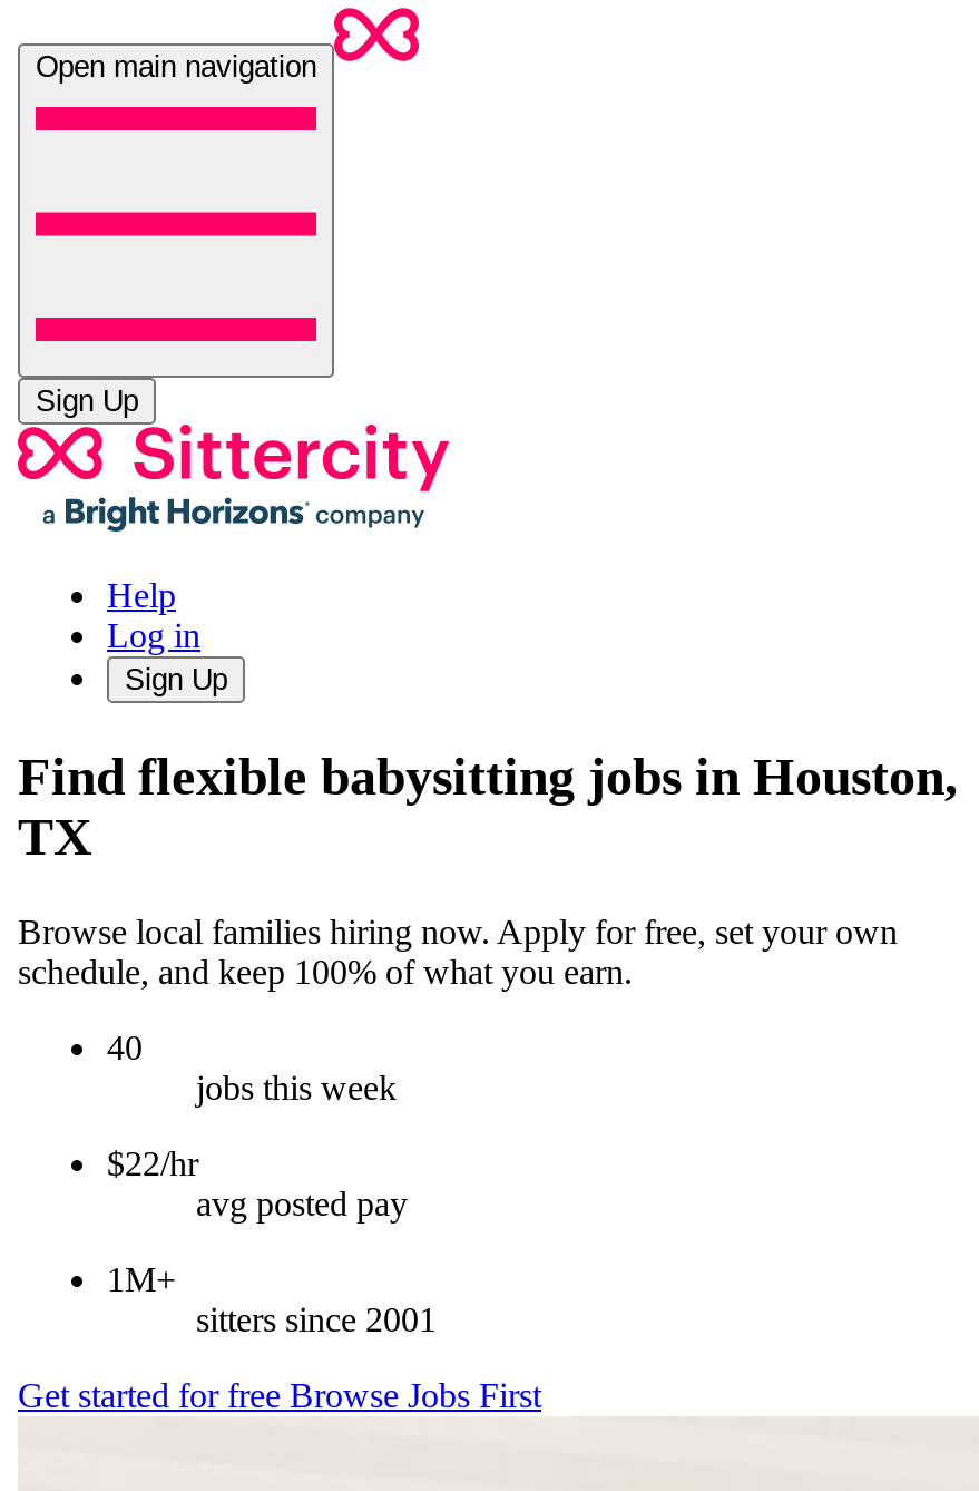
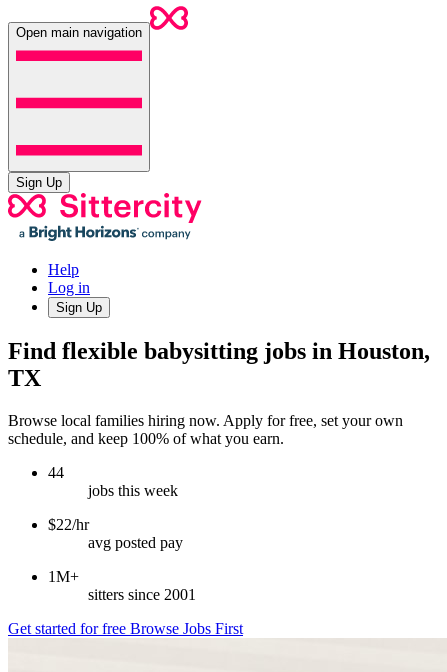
- 40
+ 44
